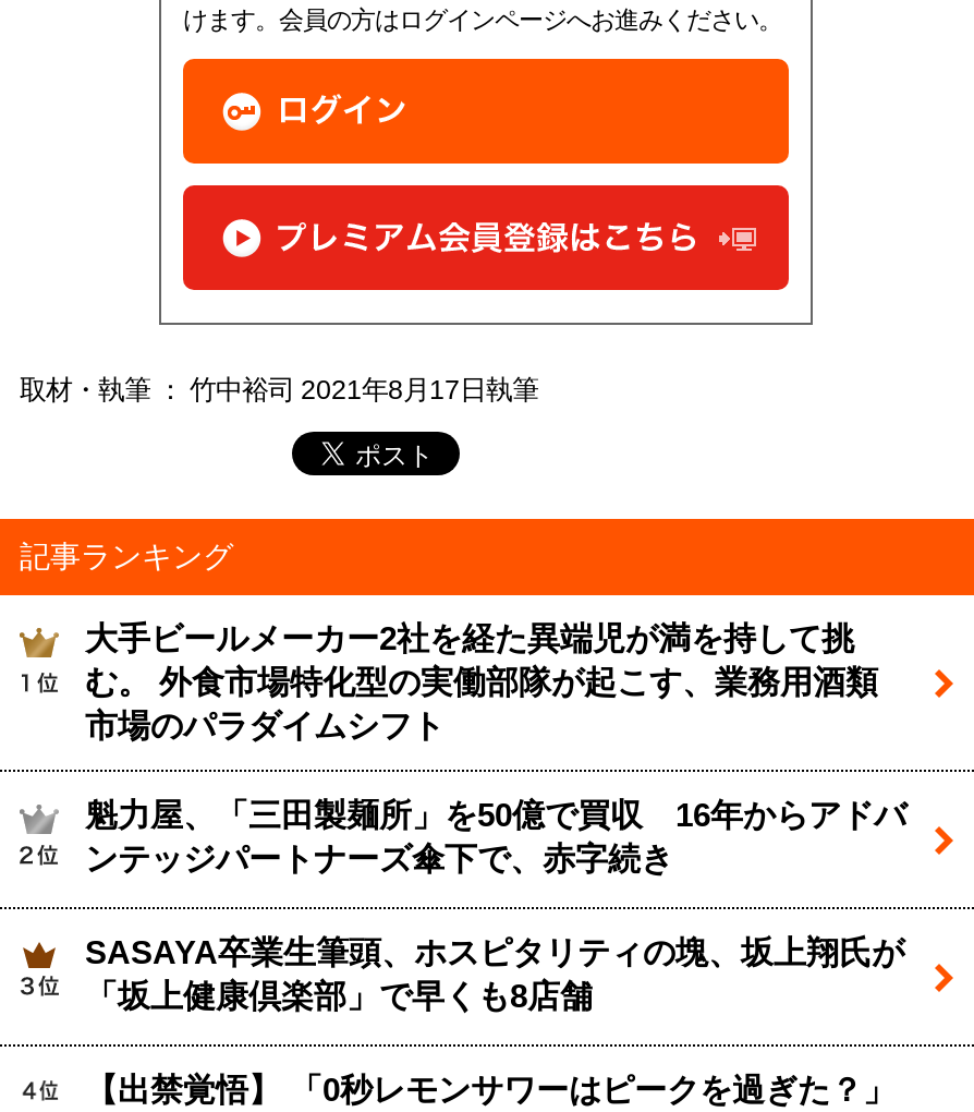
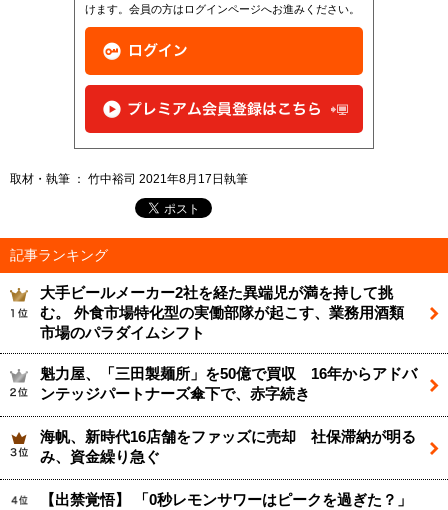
- SASAYA卒業生筆頭、ホスピタリティの塊、坂上翔氏が
- 「坂上健康倶楽部」で早くも8店舗
+ 海帆、新時代16店舗をファッズに売却 社保滞納が明る
+ み、資金繰り急ぐ
